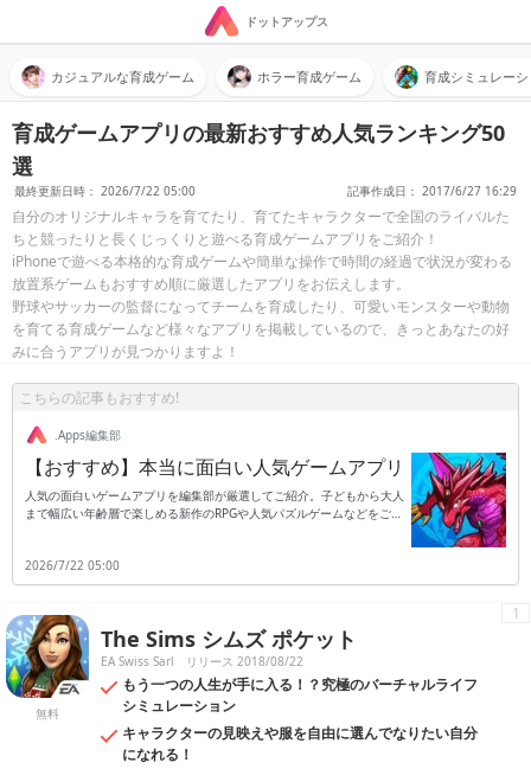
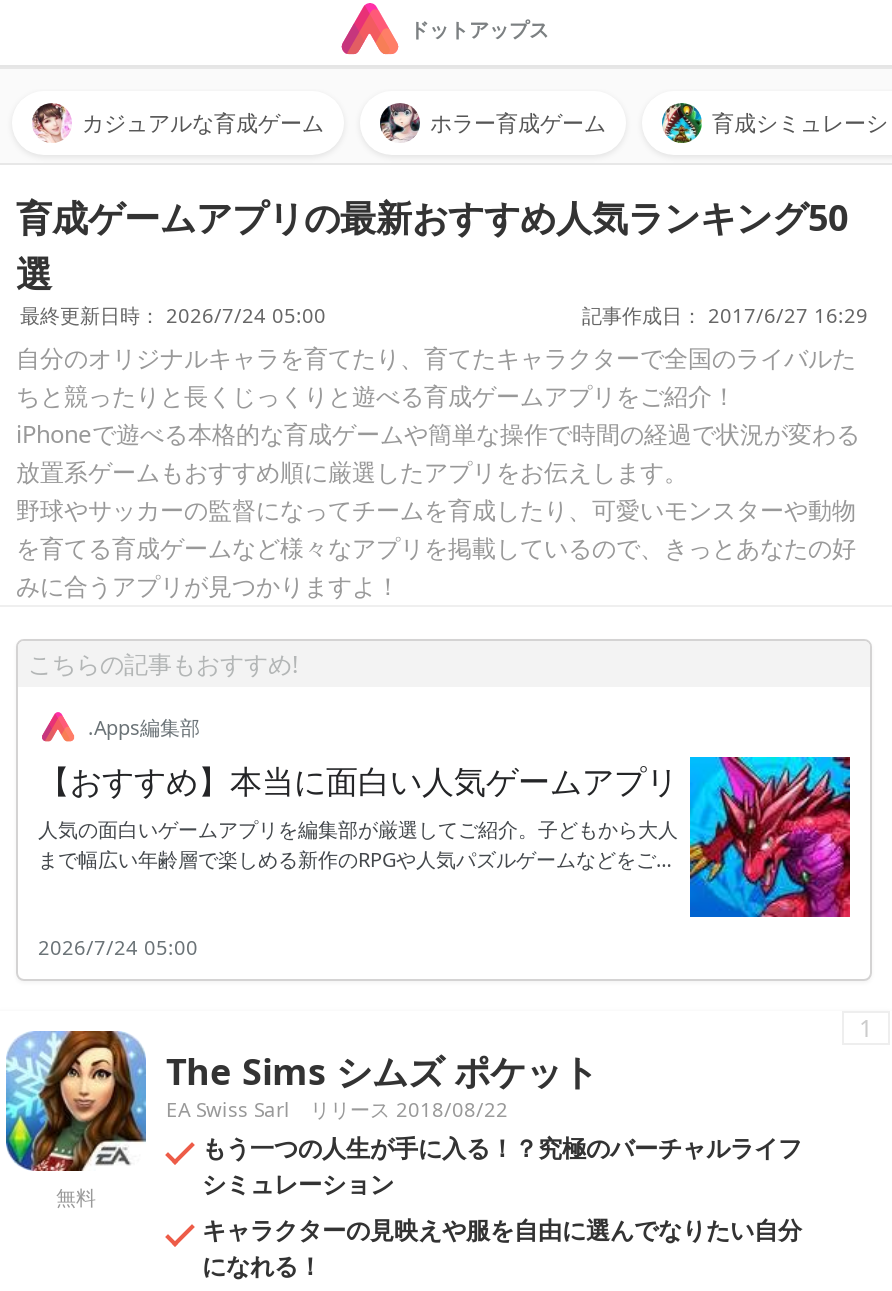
- 最終更新日時： 2026/7/22 05:00
+ 最終更新日時： 2026/7/24 05:00

- 2026/7/22 05:00
+ 2026/7/24 05:00
